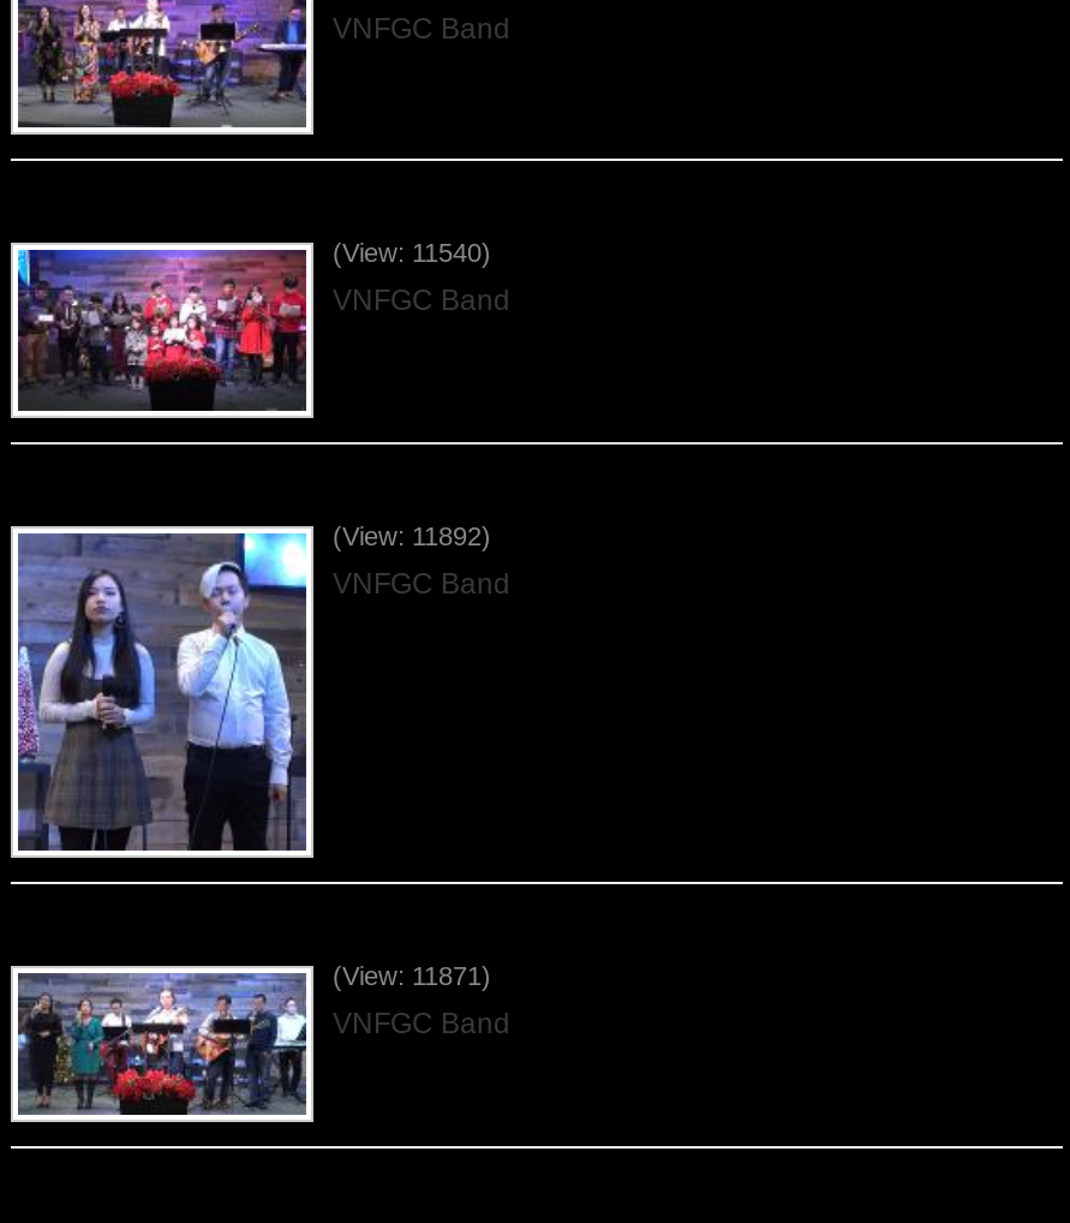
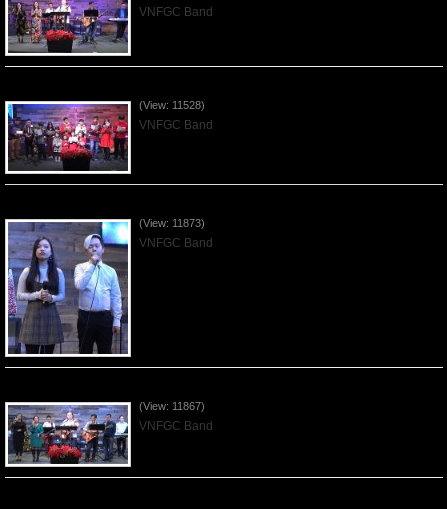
- (View: 11540)
+ (View: 11528)

- (View: 11892)
+ (View: 11873)

- (View: 11871)
+ (View: 11867)
